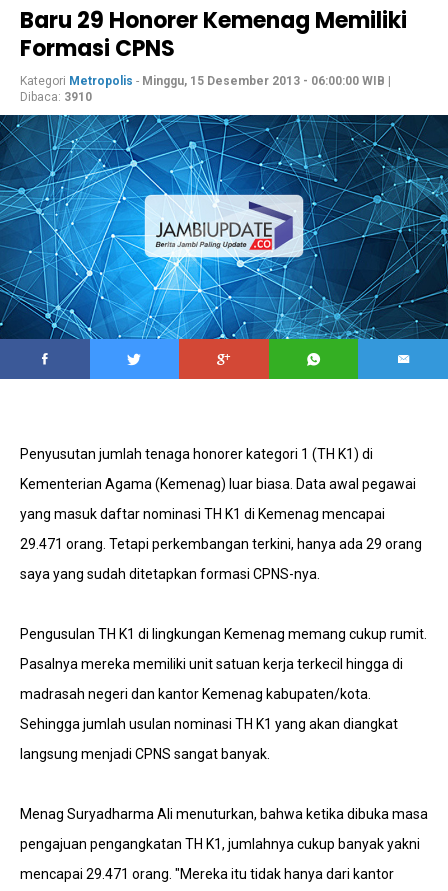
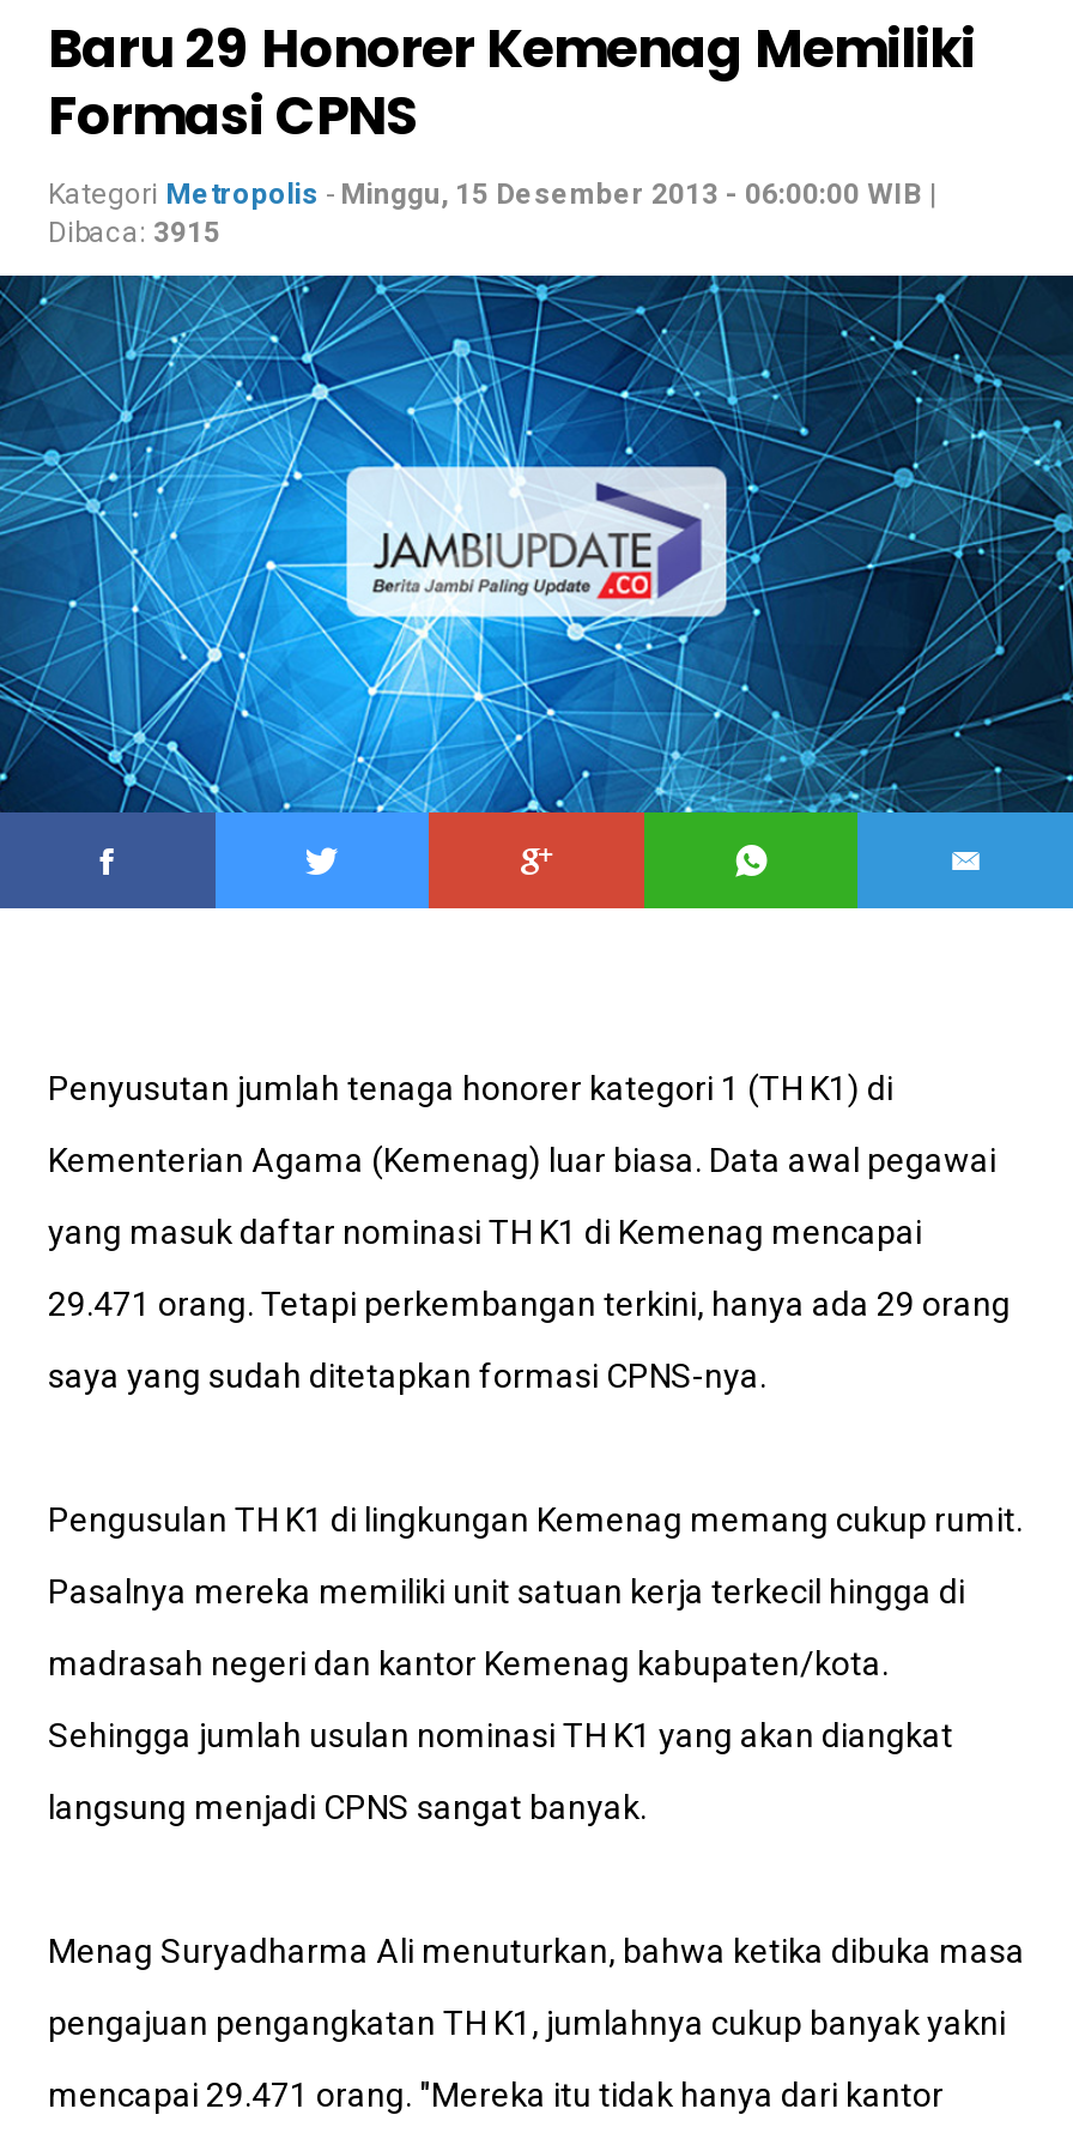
- Dibaca: 3910
+ Dibaca: 3915
